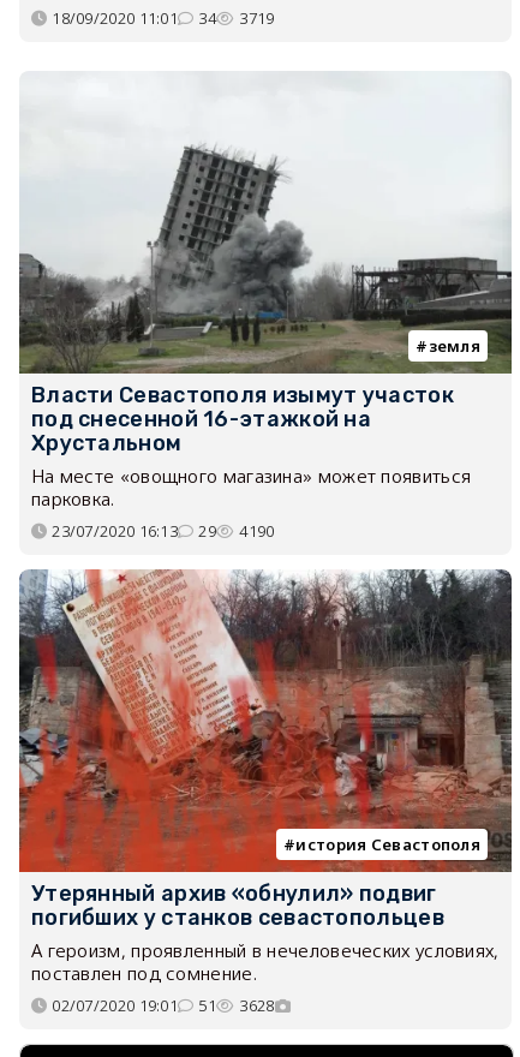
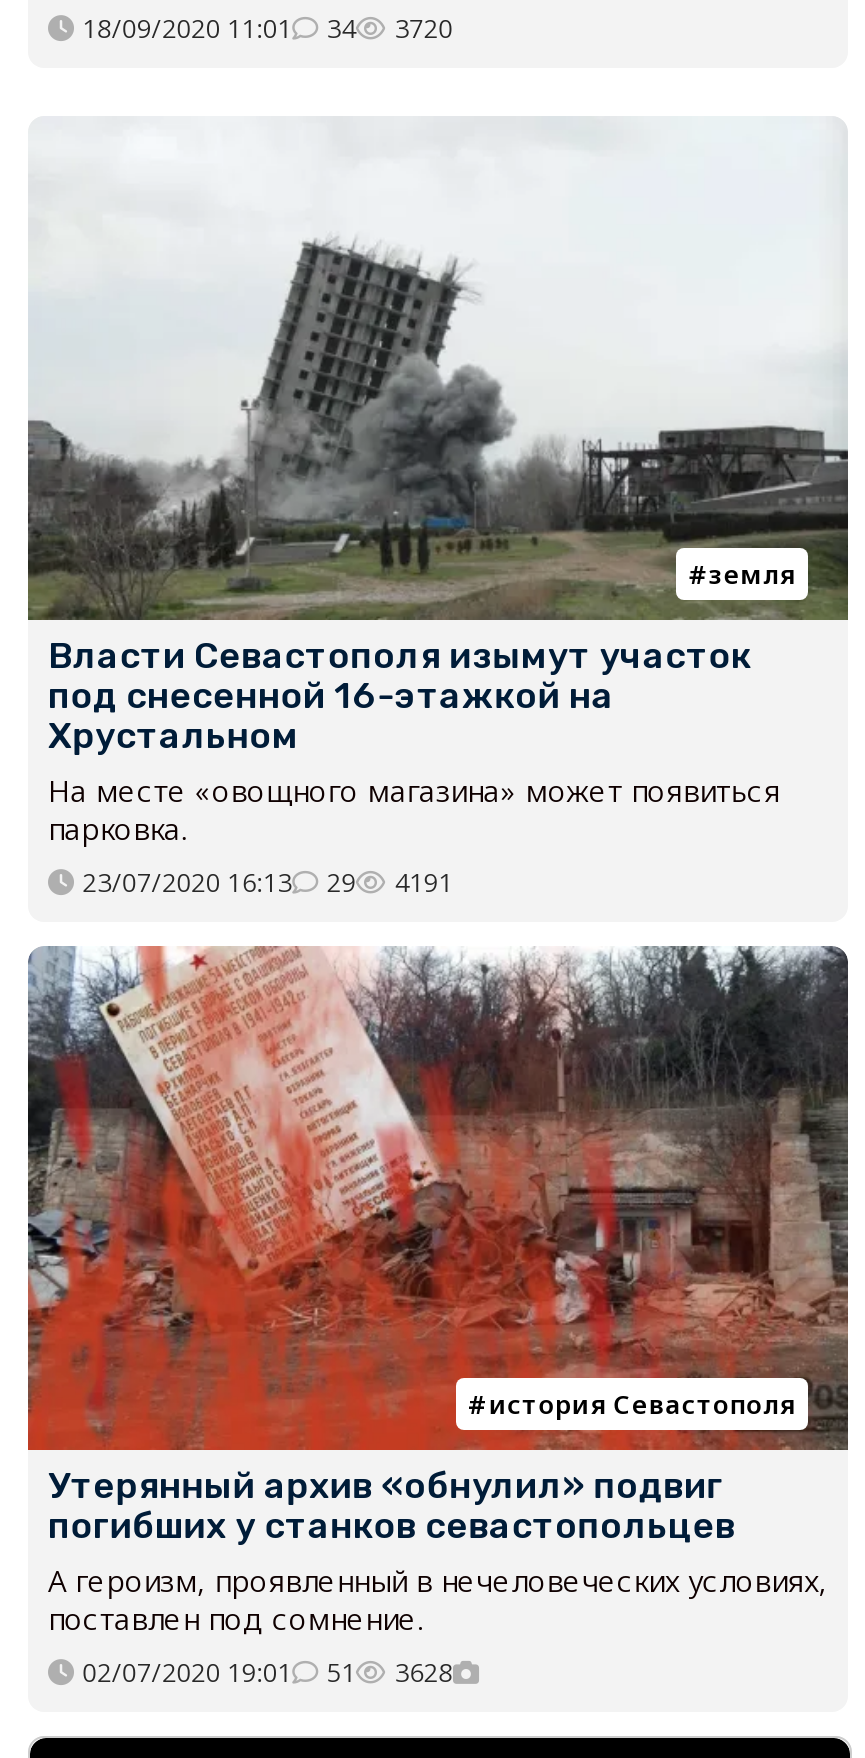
- 18/09/2020 11:01 34 3719
+ 18/09/2020 11:01 34 3720

- 23/07/2020 16:13 29 4190
+ 23/07/2020 16:13 29 4191
